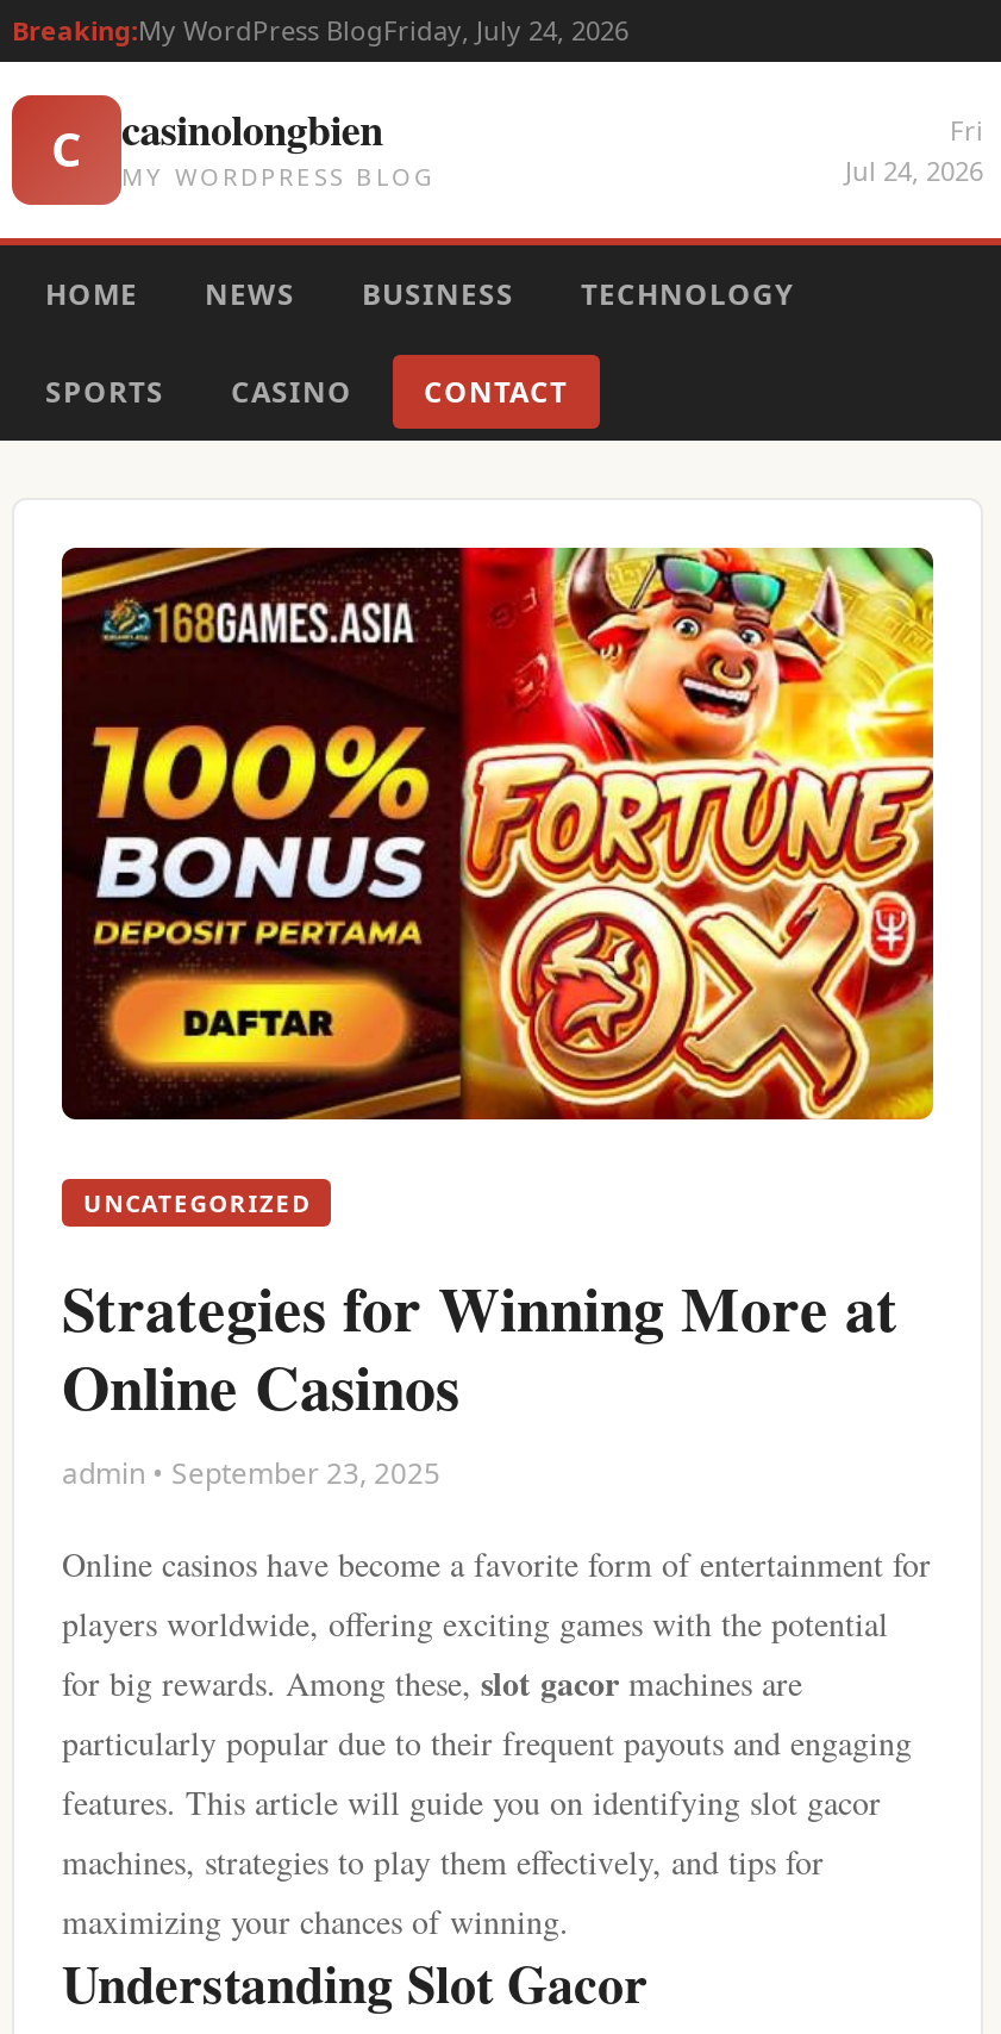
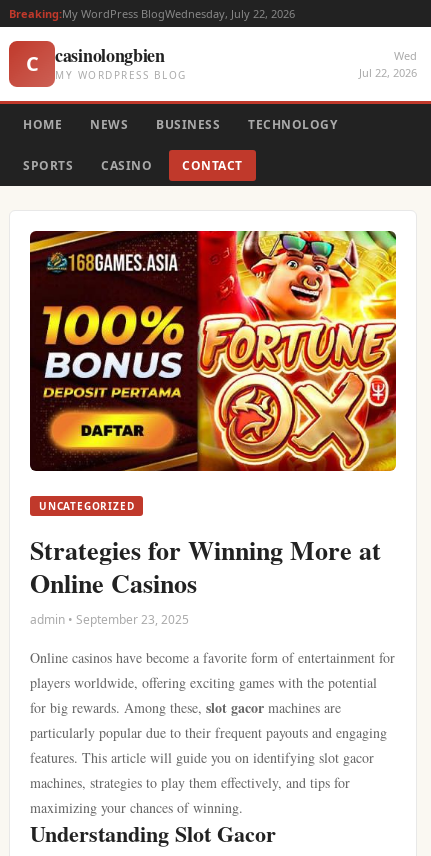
- Breaking:My WordPress BlogFriday, July 24, 2026
+ Breaking:My WordPress BlogWednesday, July 22, 2026

- Fri
- Jul 24, 2026
+ Wed
+ Jul 22, 2026
